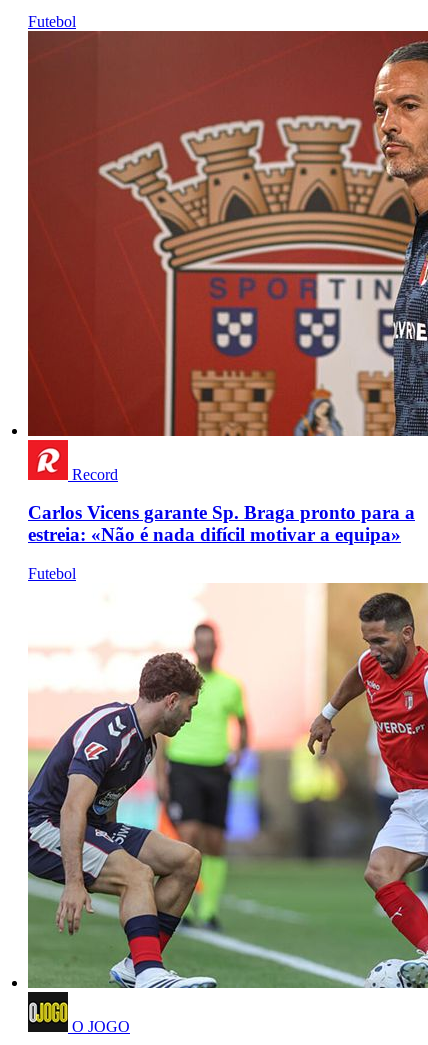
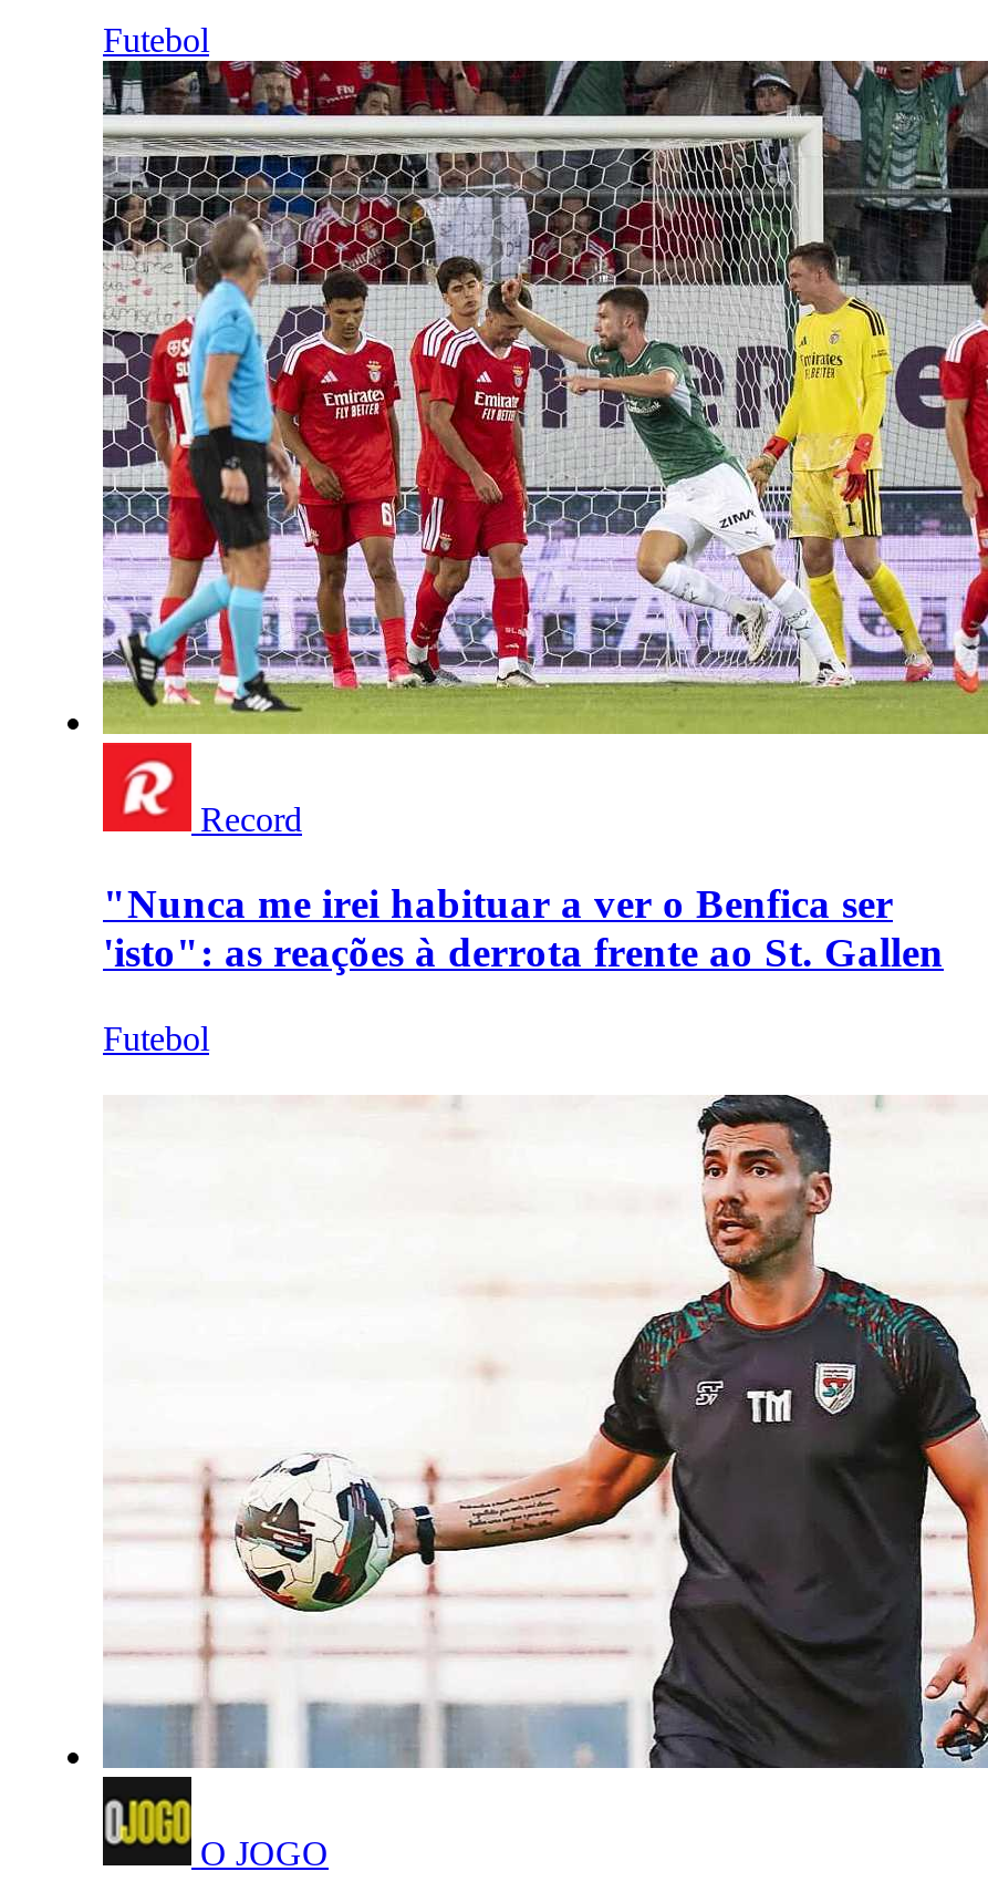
- [image]
+ [image]

- Carlos Vicens garante Sp. Braga pronto para a
- estreia: «Não é nada difícil motivar a equipa»
+ "Nunca me irei habituar a ver o Benfica ser
+ 'isto": as reações à derrota frente ao St. Gallen

- [image]
+ [image]
